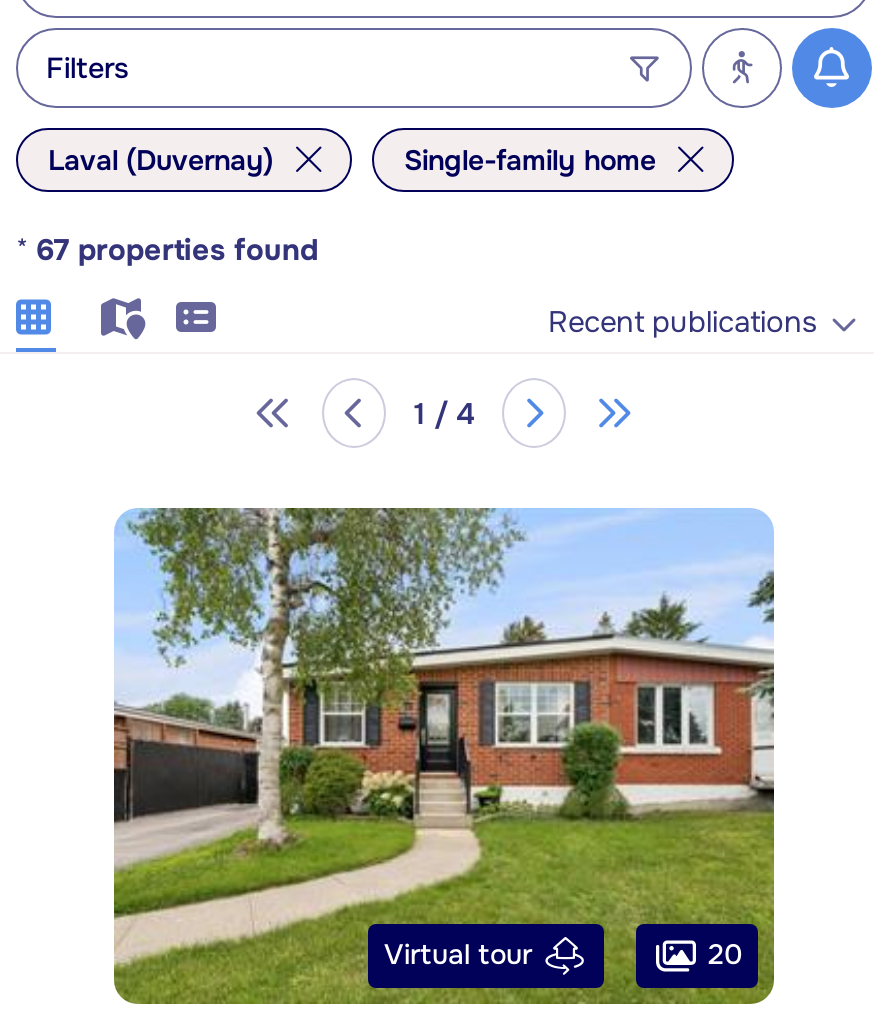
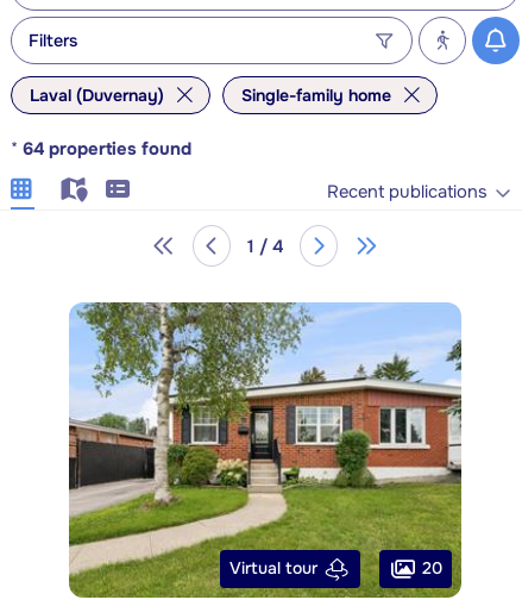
- * 67 properties found
+ * 64 properties found
